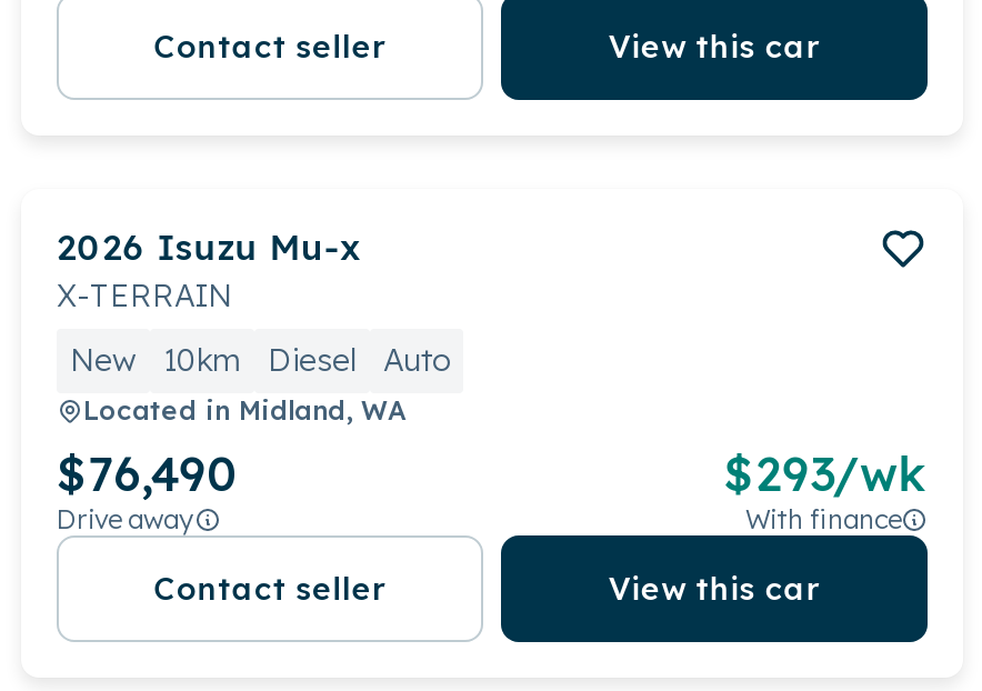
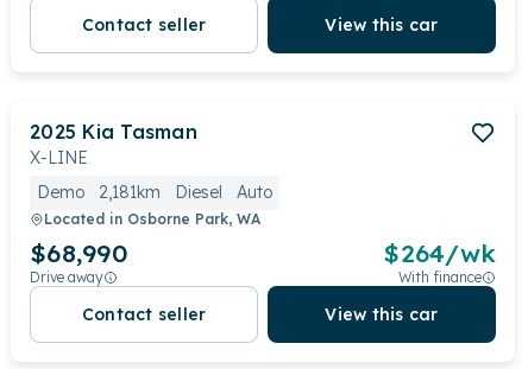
- 2026 Isuzu Mu-x
- X-TERRAIN
+ 2025 Kia Tasman
+ X-LINE

- New
- 10km
+ Demo
+ 2,181km

- Located in Midland, WA
- $76,490
+ Located in Osborne Park, WA
+ $68,990

- $293/wk
+ $264/wk
